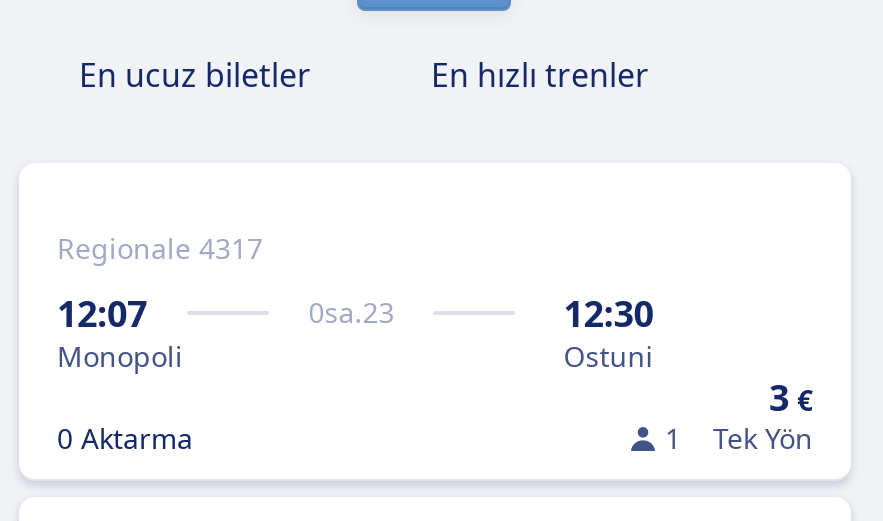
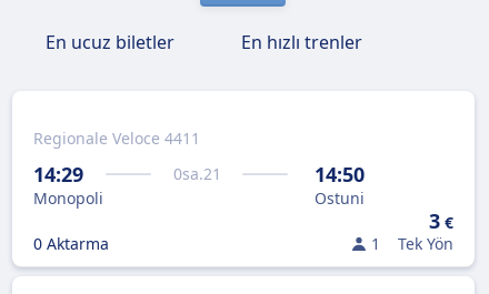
- Regionale 4317
+ Regionale Veloce 4411

- 12:07
- 0sa.23
+ 14:29
+ 0sa.21

- 12:30
+ 14:50
